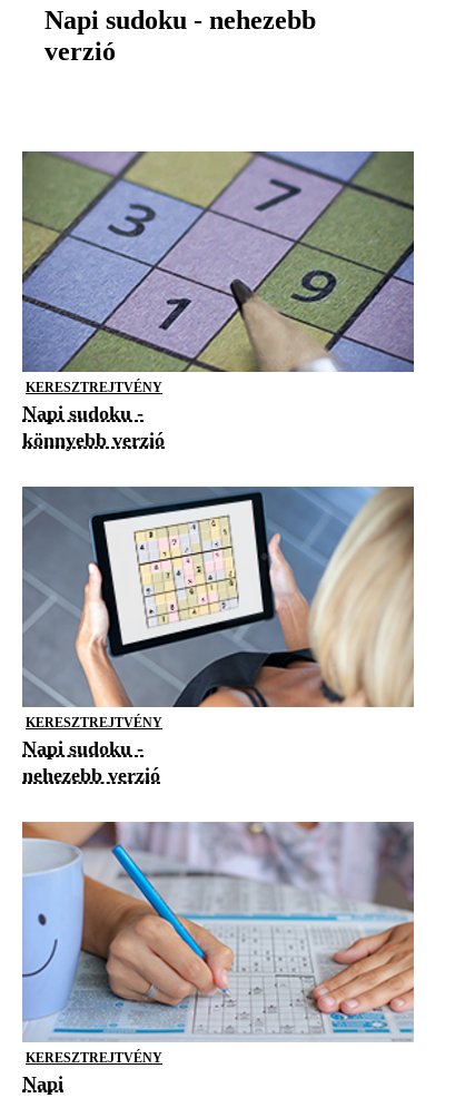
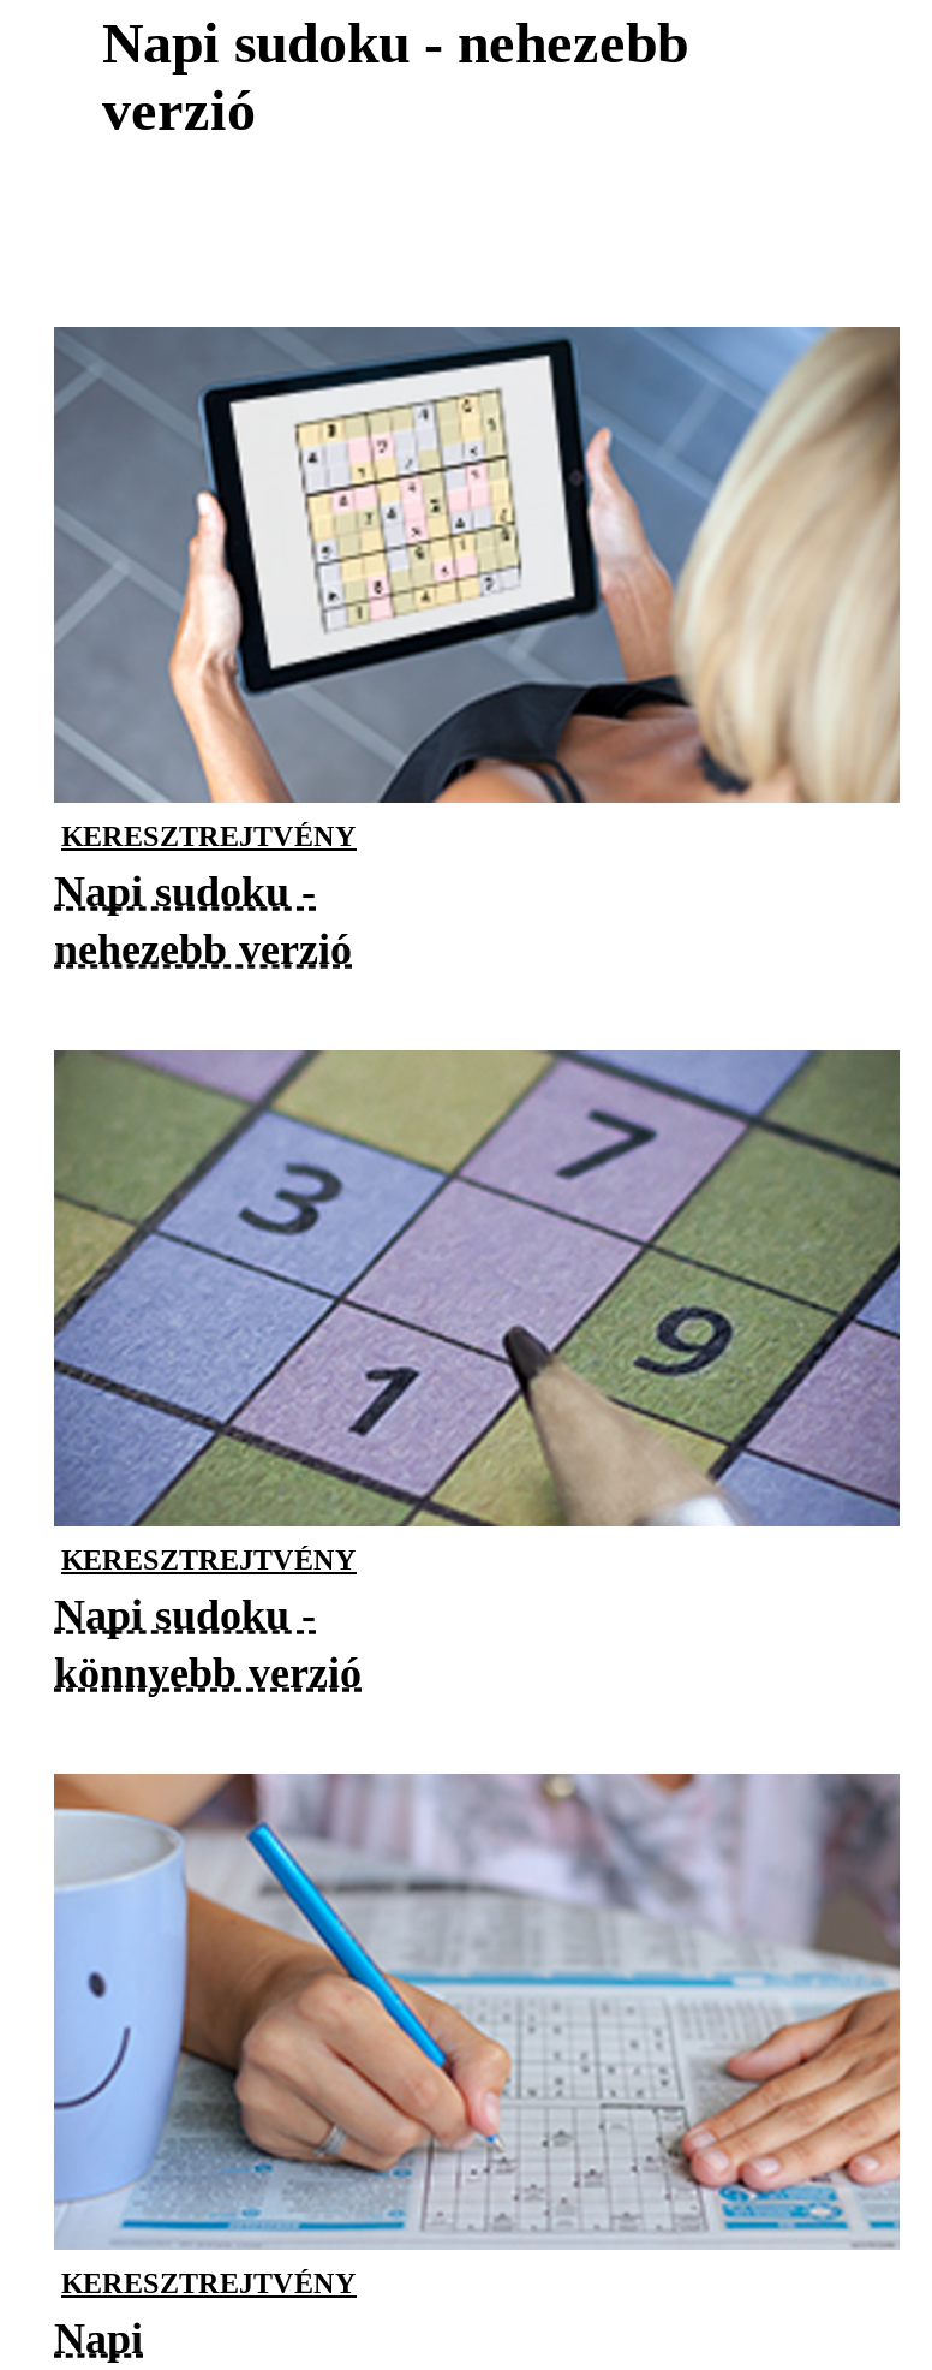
moved down: [image]

moved down: könnyebb verzió

moved up: [image]

moved up: nehezebb verzió
